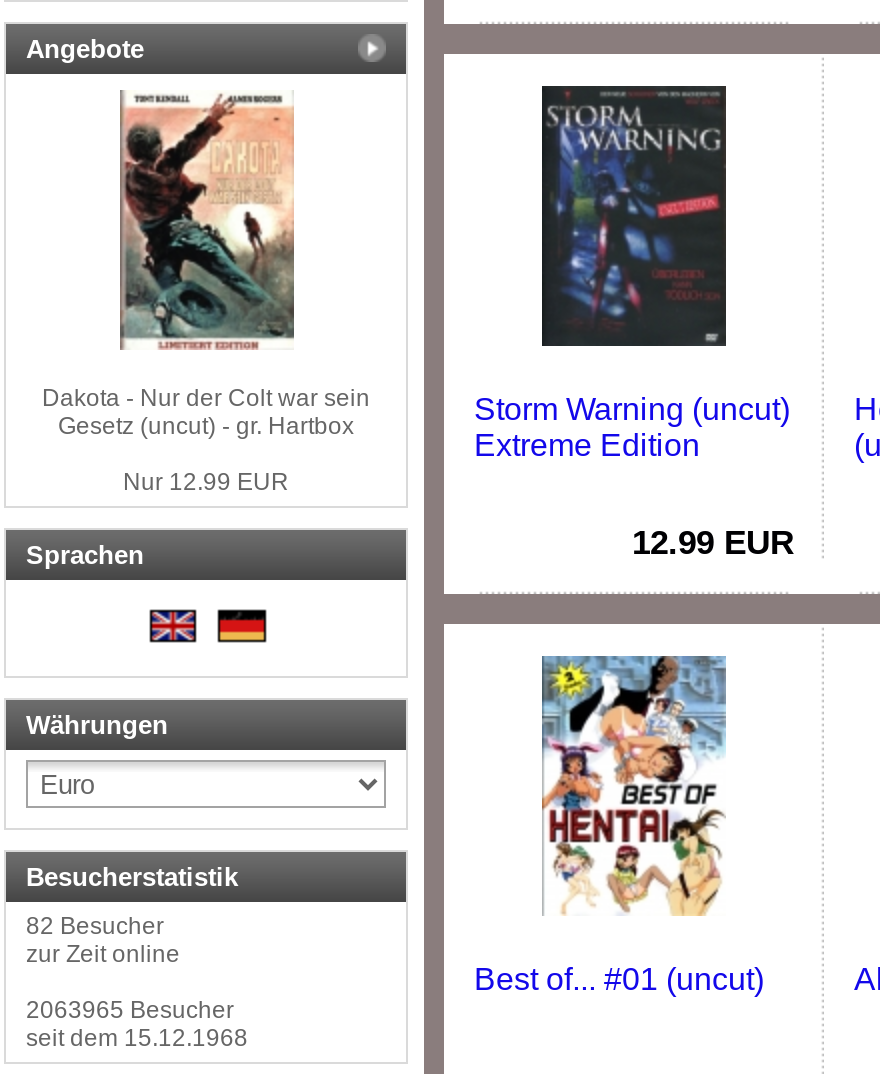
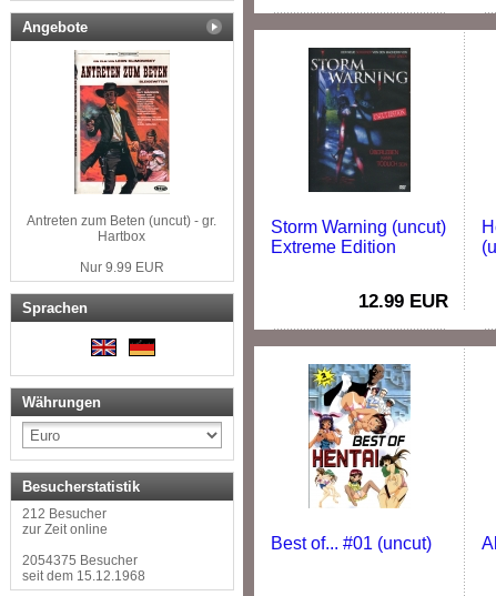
- [image]
- Dakota - Nur der Colt war sein
- Gesetz (uncut) - gr. Hartbox
+ [image]
+ Antreten zum Beten (uncut) - gr.
+ Hartbox

- Nur 12.99 EUR
+ Nur 9.99 EUR

- 82 Besucher
+ 212 Besucher

- 2063965 Besucher
+ 2054375 Besucher
